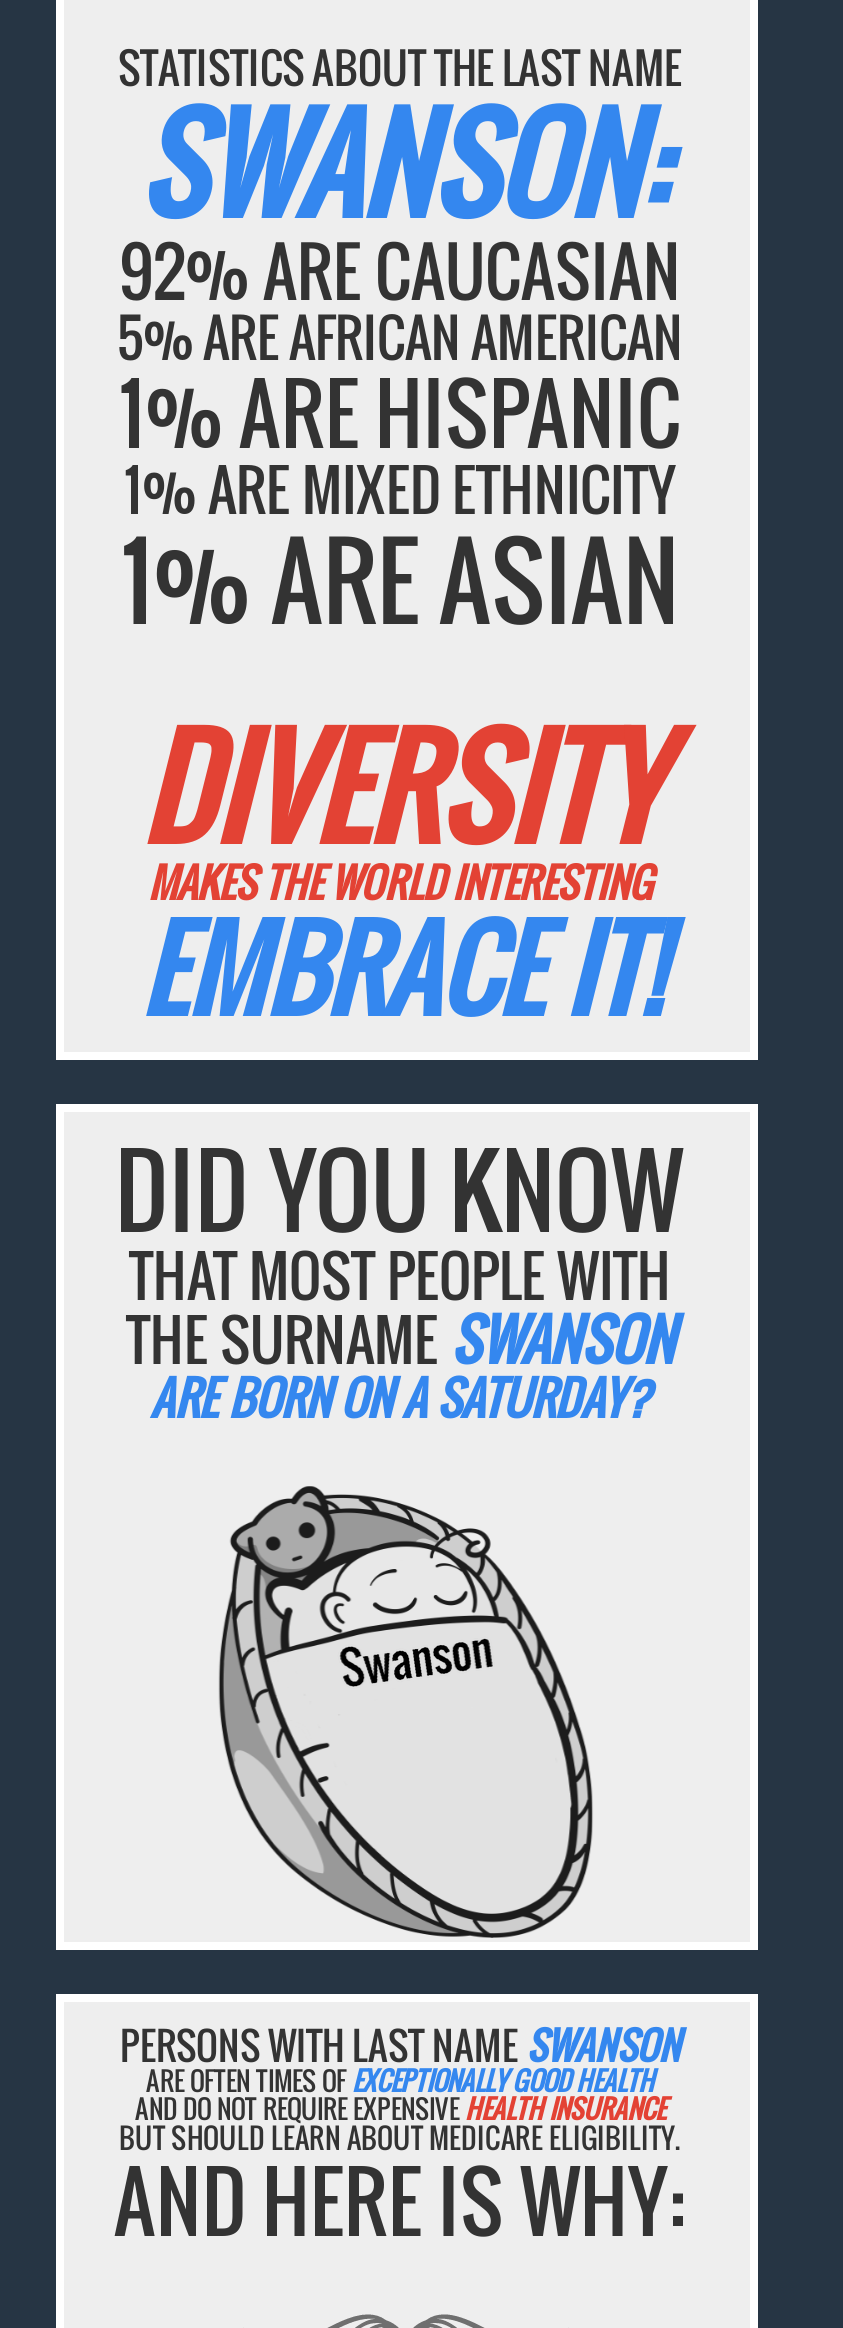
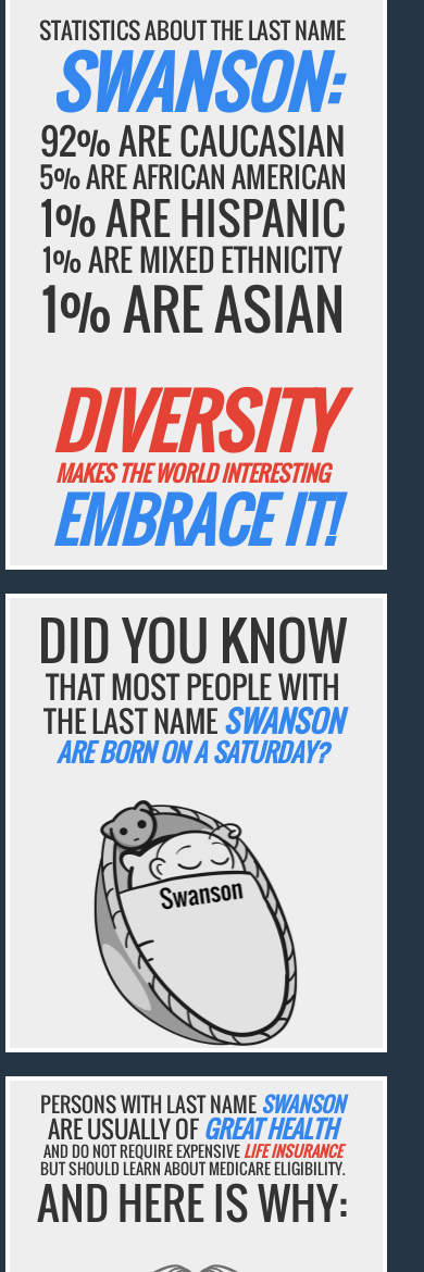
- THE SURNAMESWANSON
+ THE LAST NAMESWANSON

- ARE OFTEN TIMES OF EXCEPTIONALLY GOOD HEALTH
- AND DO NOT REQUIRE EXPENSIVEHEALTH INSURANCE
+ ARE USUALLY OF GREAT HEALTH
+ AND DO NOT REQUIRE EXPENSIVELIFE INSURANCE
